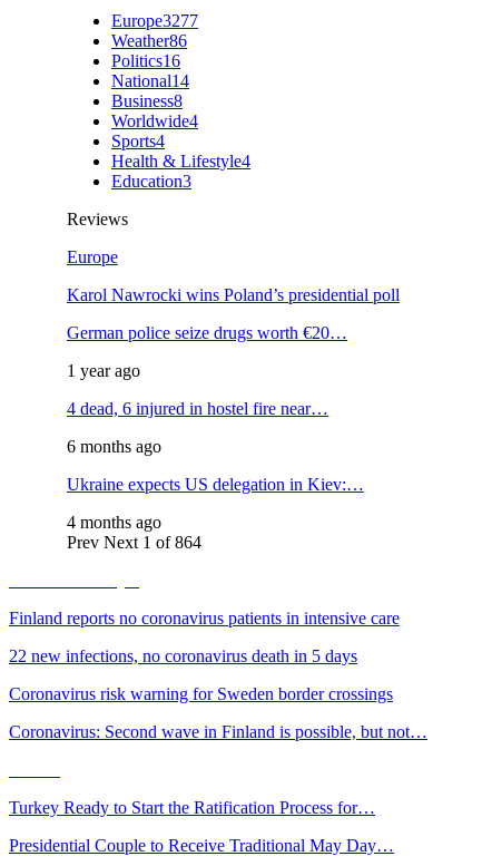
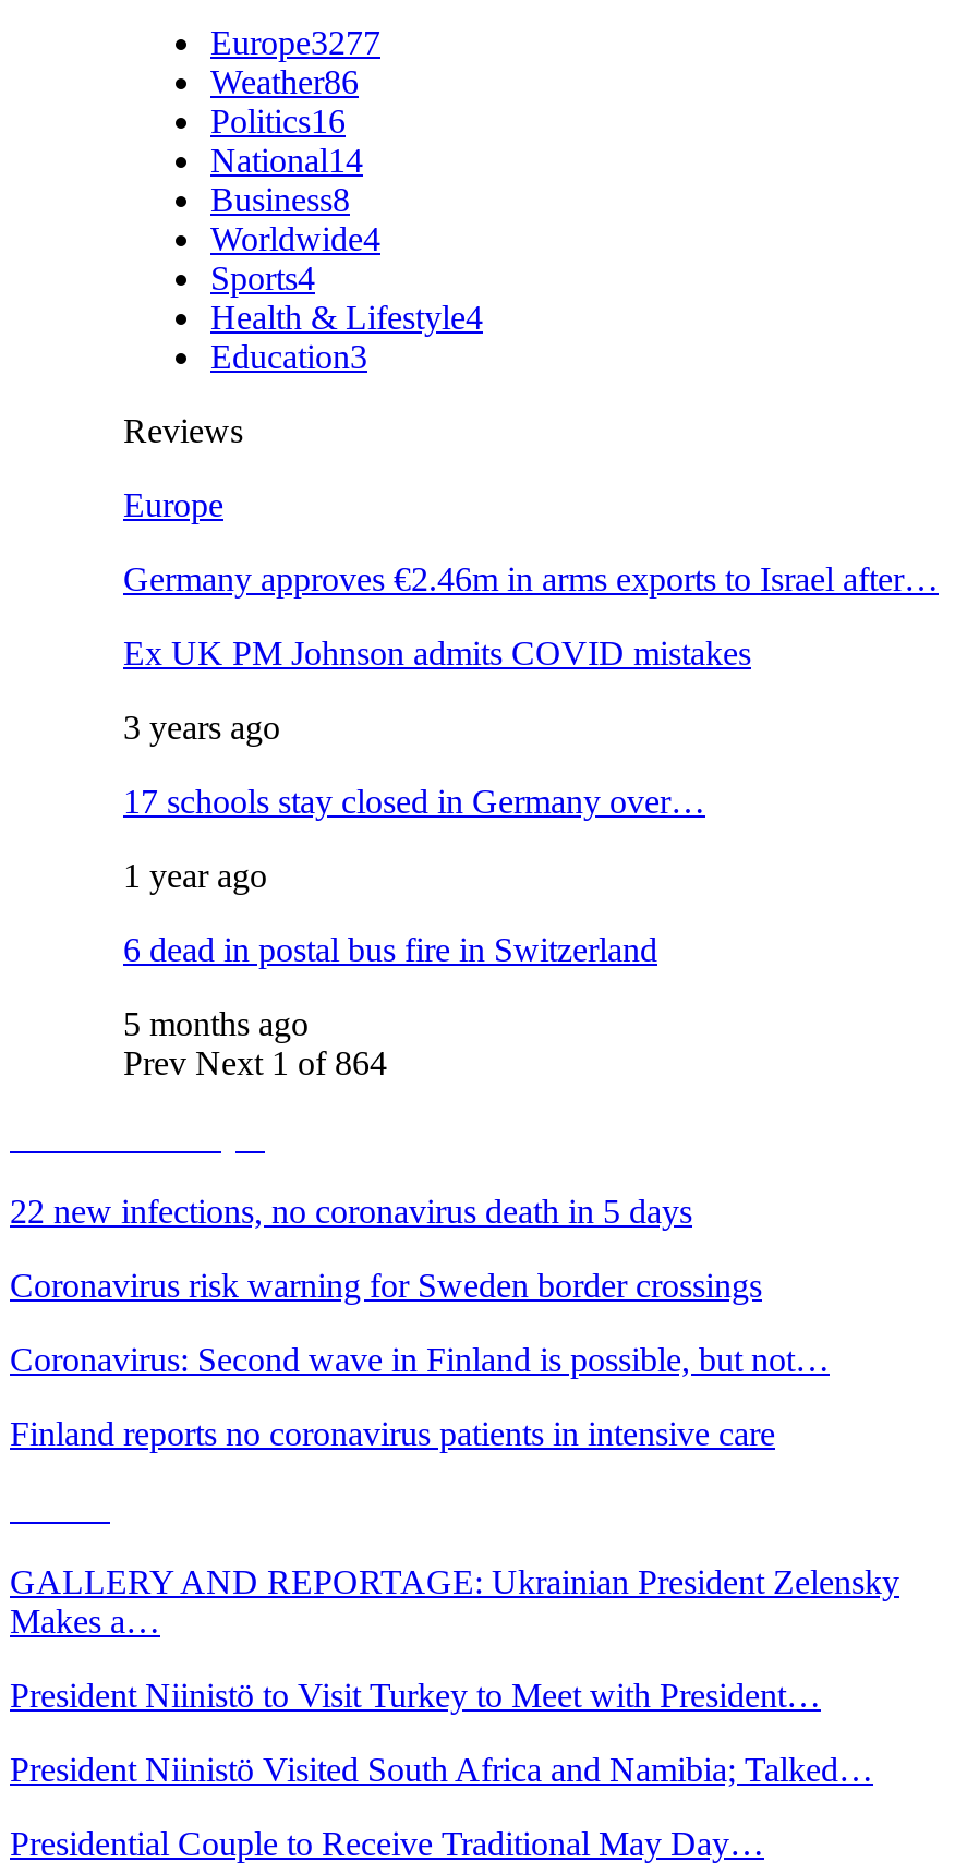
- Karol Nawrocki wins Poland’s presidential poll
- German police seize drugs worth €20…
+ Germany approves €2.46m in arms exports to Israel after…
+ Ex UK PM Johnson admits COVID mistakes
+ 3 years ago
+ 17 schools stay closed in Germany over…

- 4 dead, 6 injured in hostel fire near…
- 6 months ago
- Ukraine expects US delegation in Kiev:…
- 4 months ago
+ 6 dead in postal bus fire in Switzerland
+ 5 months ago

moved down: Finland reports no coronavirus patients in intensive care

moved up: 22 new infections, no coronavirus death in 5 days | Coronavirus risk warning for Sweden border crossings | Coronavirus: Second wave in Finland is possible, but not…

- Turkey Ready to Start the Ratification Process for…
+ GALLERY AND REPORTAGE: Ukrainian President Zelensky
+ Makes a…
+ President Niinistö to Visit Turkey to Meet with President…
+ President Niinistö Visited South Africa and Namibia; Talked…
